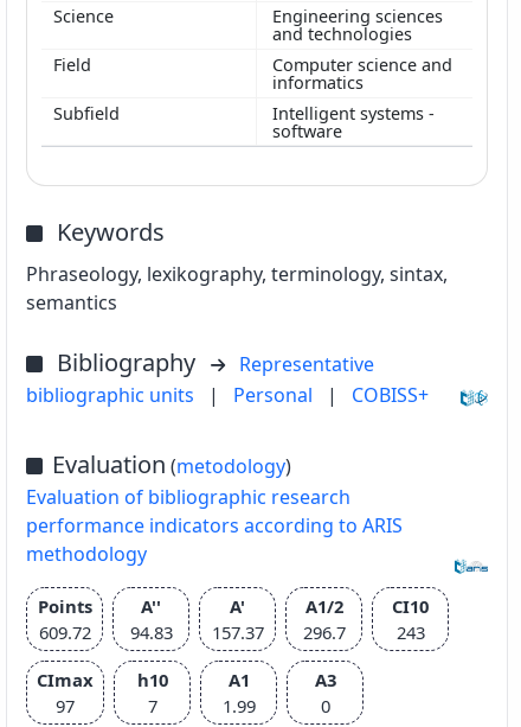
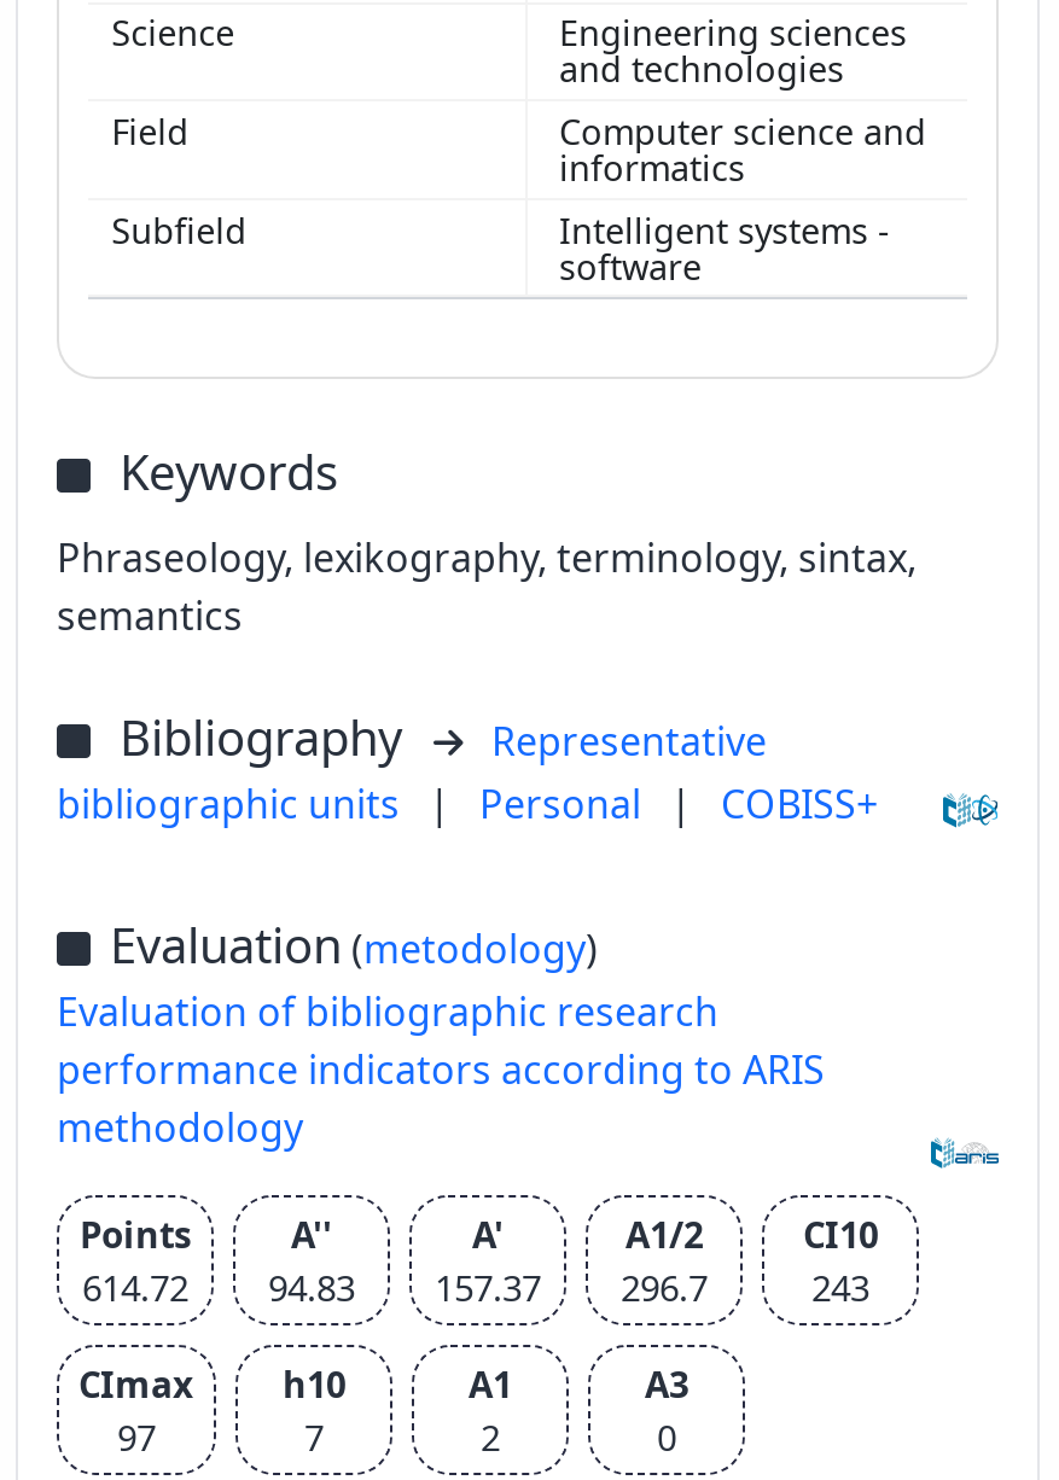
- 609.72 94.83 157.37 296.7
+ 614.72 94.83 157.37 296.7

- 1.99
+ 2
